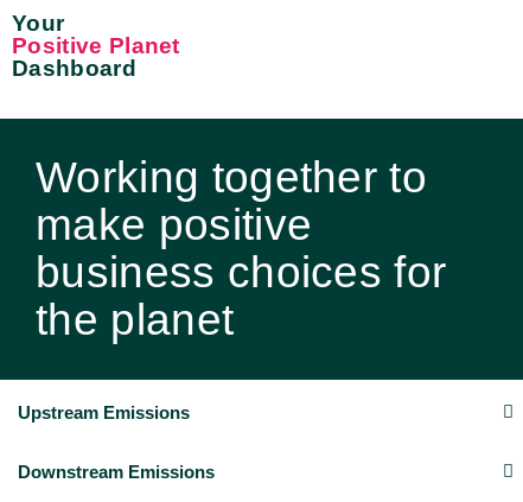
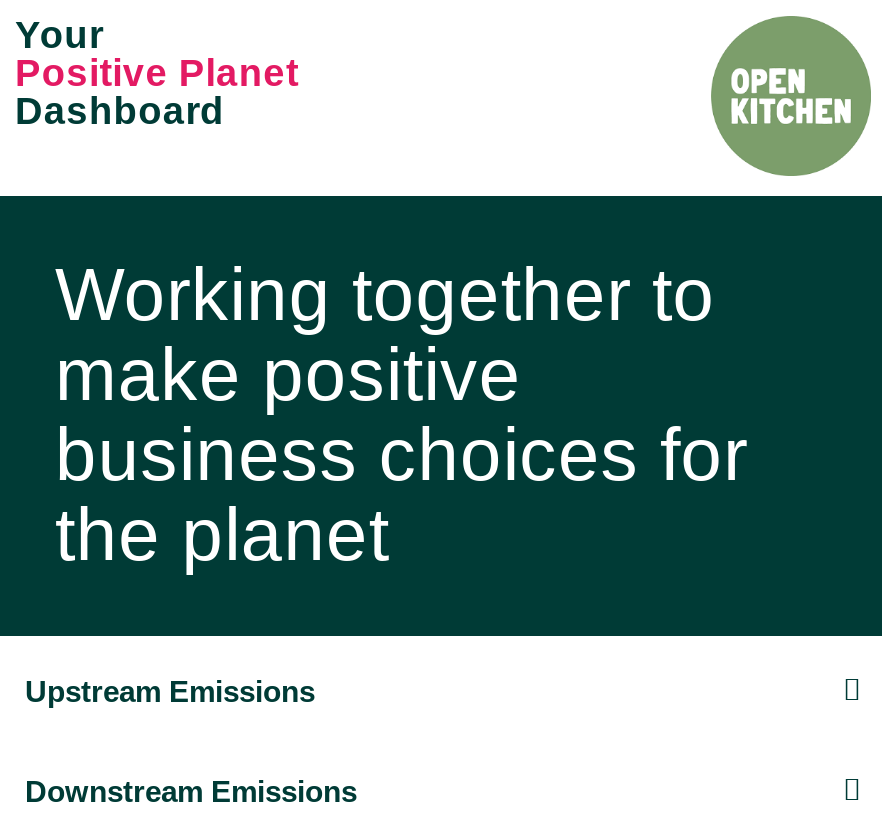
+ [image]
